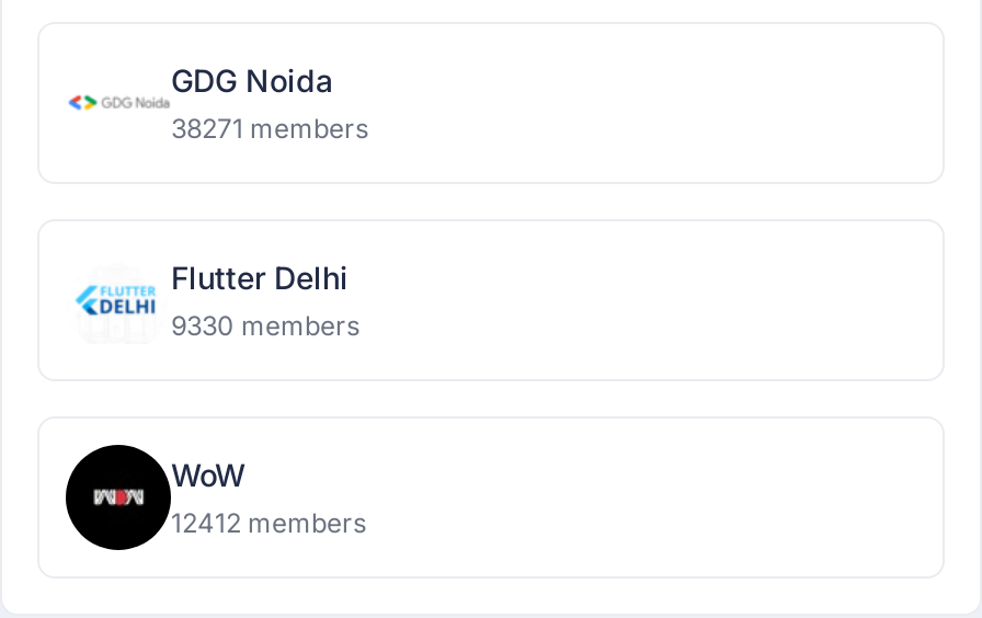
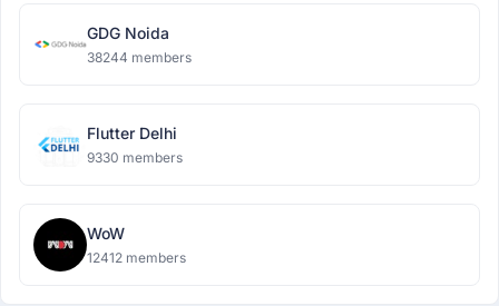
- 38271 members
+ 38244 members
